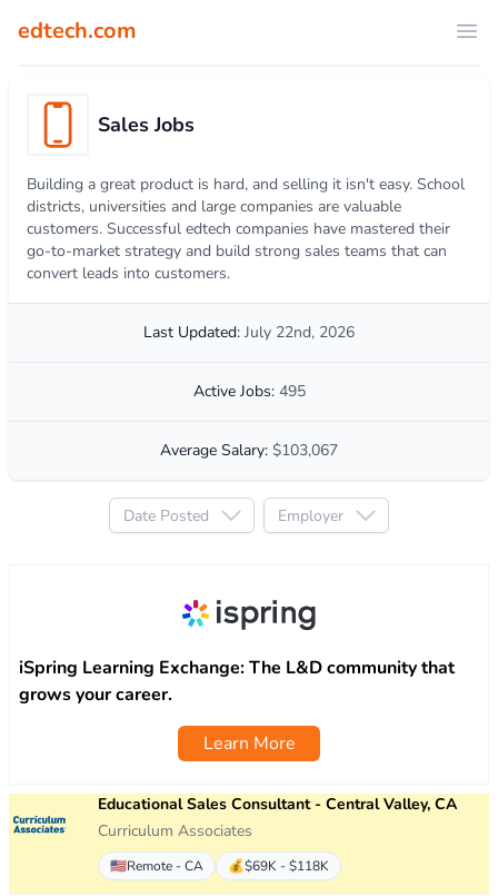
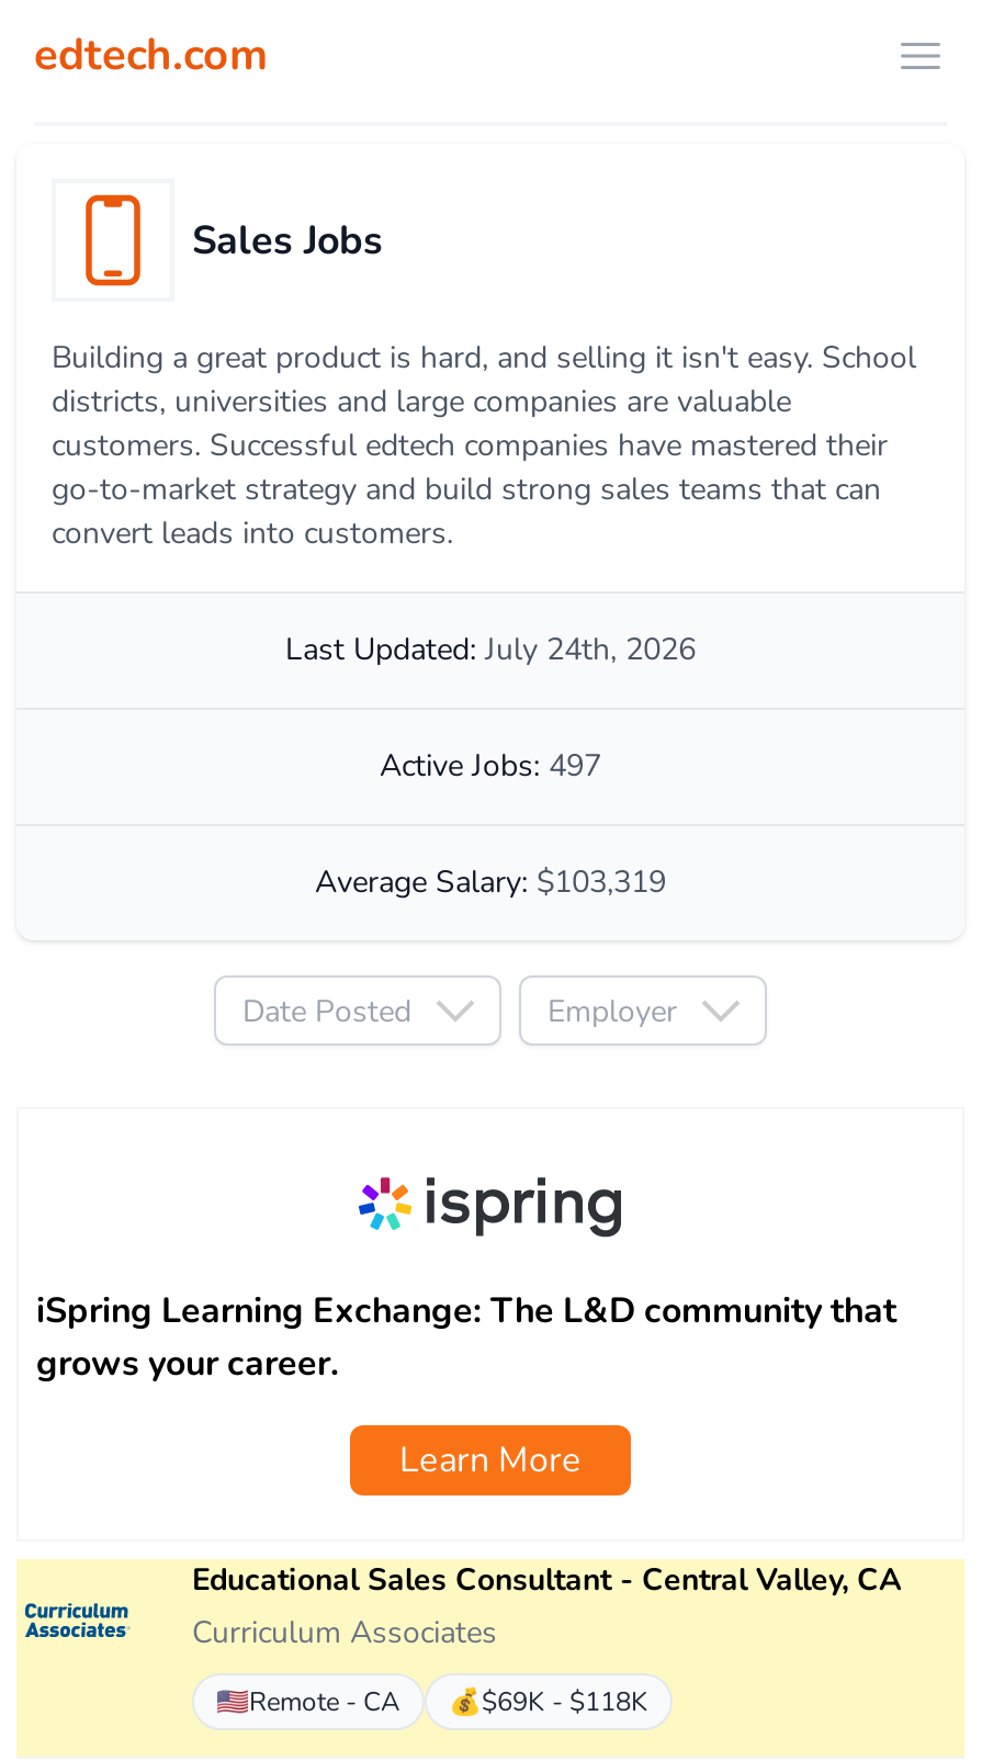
- Last Updated: July 22nd, 2026
+ Last Updated: July 24th, 2026

- Active Jobs: 495
+ Active Jobs: 497

- Average Salary: $103,067
+ Average Salary: $103,319
